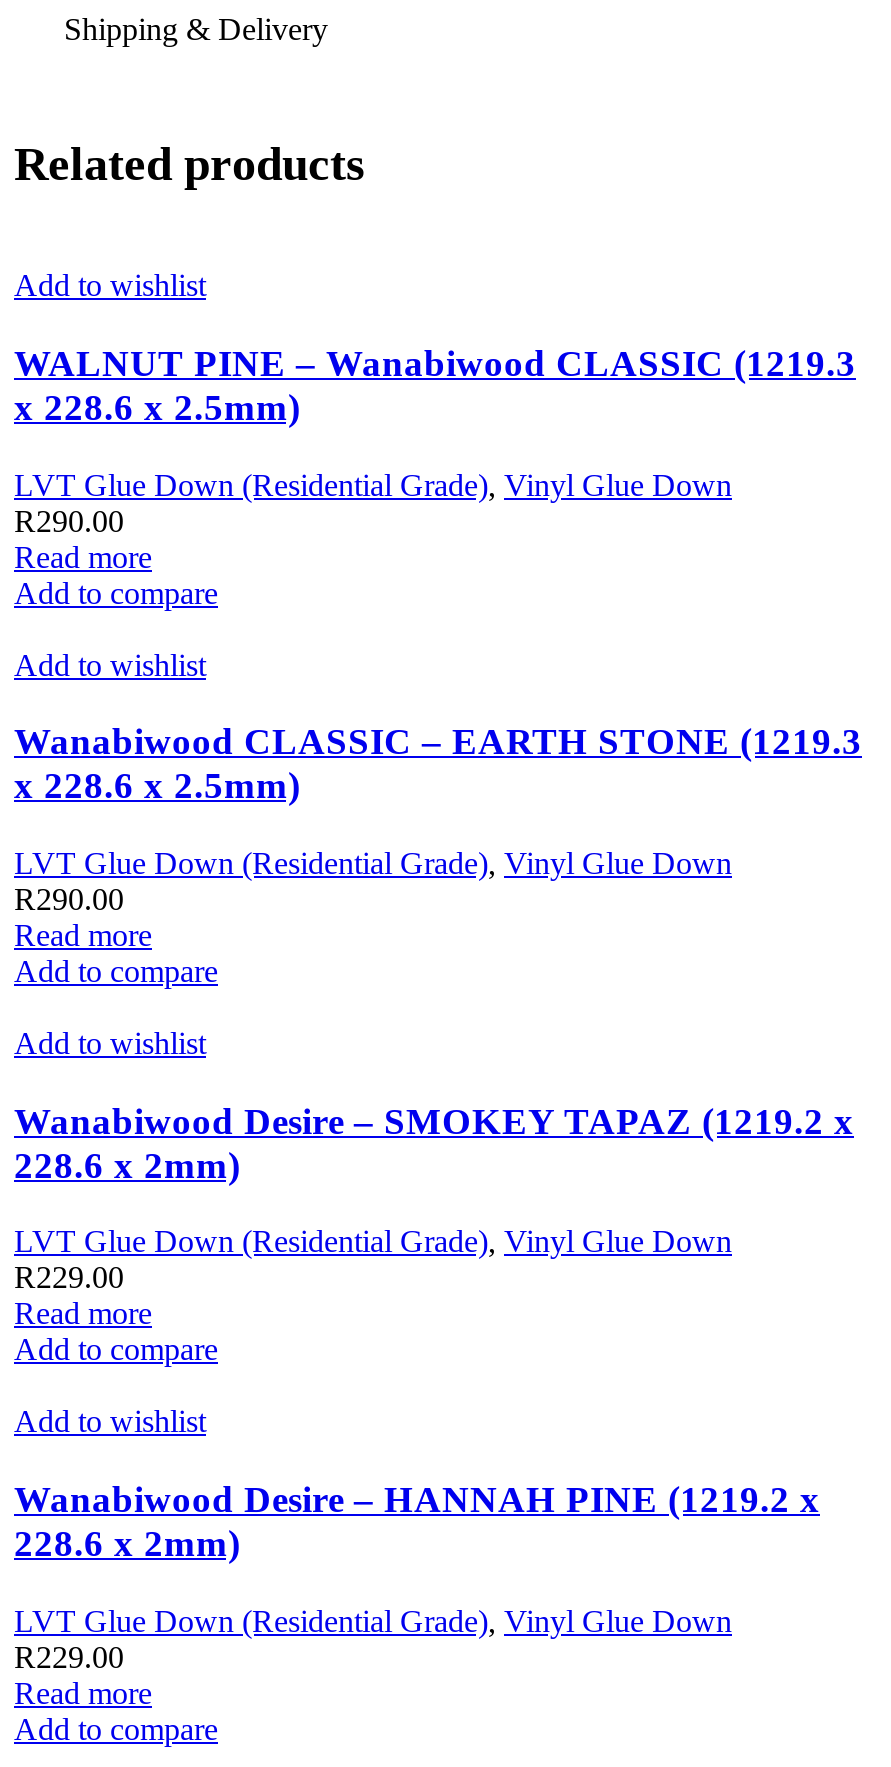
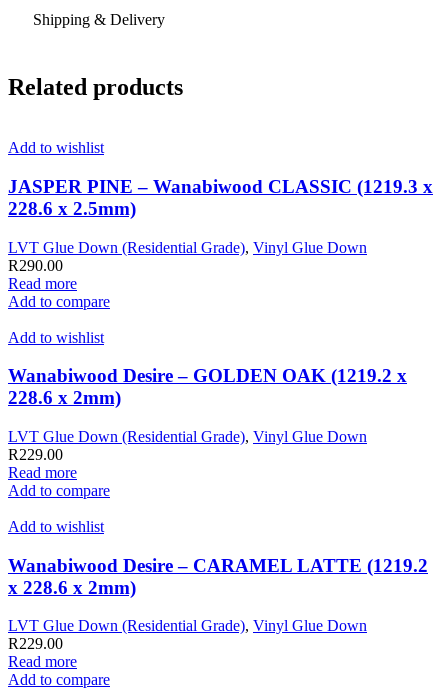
- WALNUT PINE – Wanabiwood CLASSIC (1219.3
- x 228.6 x 2.5mm)
+ JASPER PINE – Wanabiwood CLASSIC (1219.3 x
+ 228.6 x 2.5mm)

- Wanabiwood CLASSIC – EARTH STONE (1219.3
- x 228.6 x 2.5mm)
- LVT Glue Down (Residential Grade), Vinyl Glue Down
- R290.00
- Read more
- Add to compare
- Add to wishlist
- Wanabiwood Desire – SMOKEY TAPAZ (1219.2 x
+ Wanabiwood Desire – GOLDEN OAK (1219.2 x

- Wanabiwood Desire – HANNAH PINE (1219.2 x
- 228.6 x 2mm)
+ Wanabiwood Desire – CARAMEL LATTE (1219.2
+ x 228.6 x 2mm)
